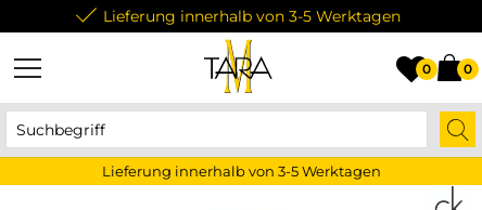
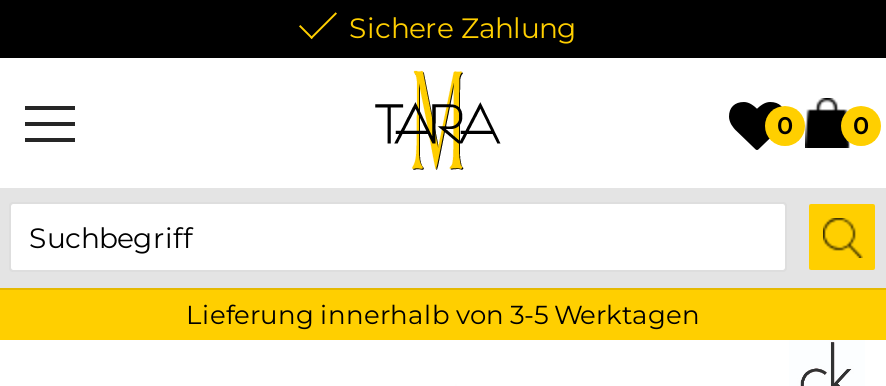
- Lieferung innerhalb von 3-5 Werktagen
+ Sichere Zahlung
